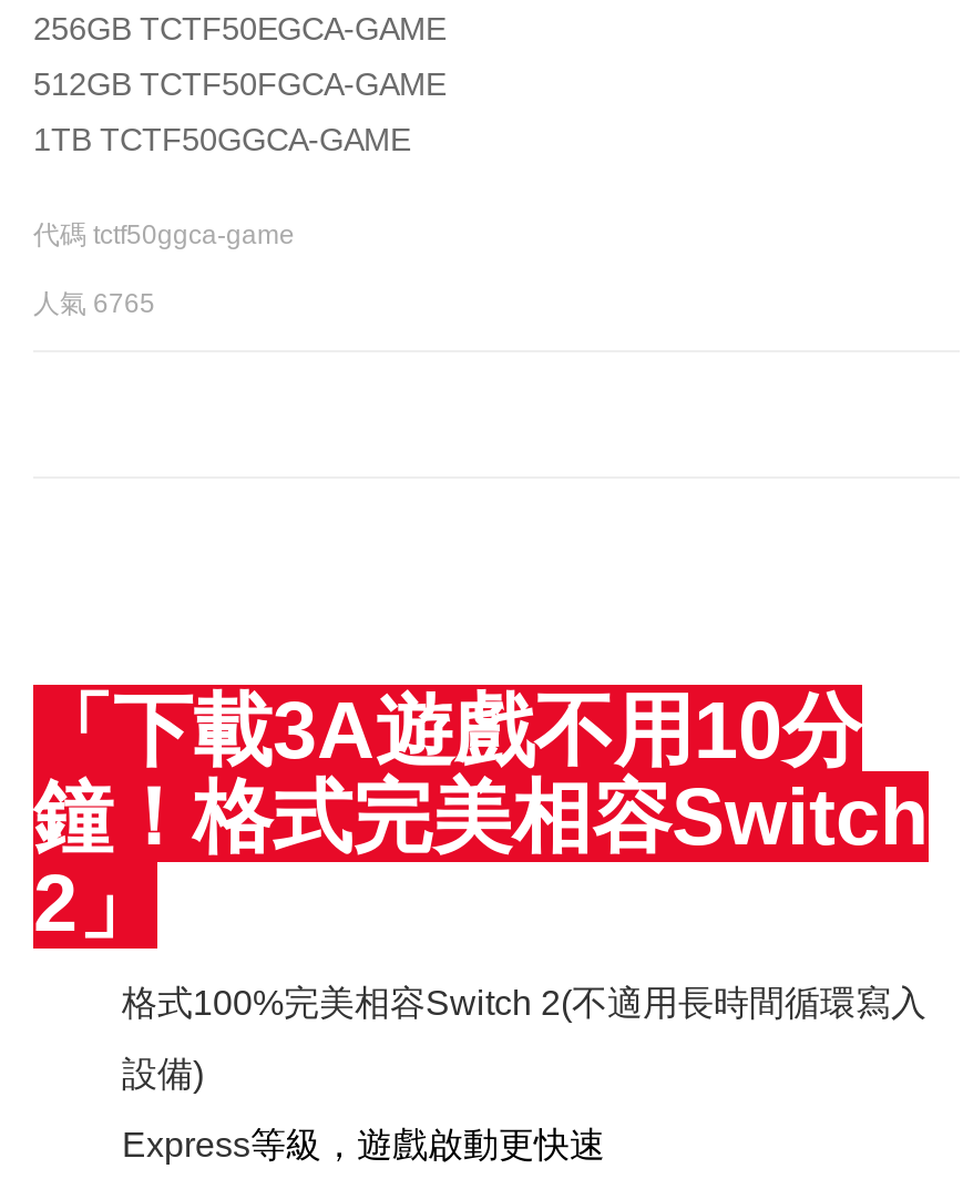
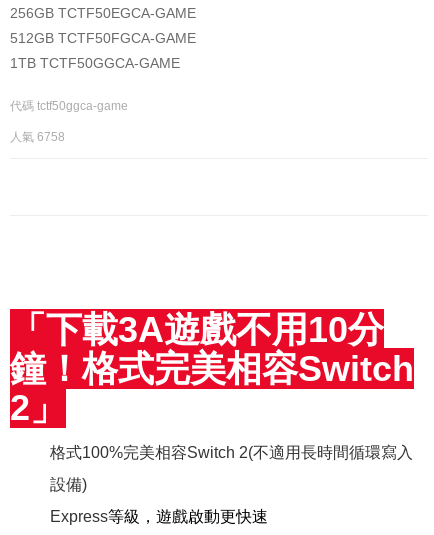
- 人氣6765
+ 人氣6758
